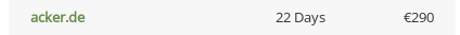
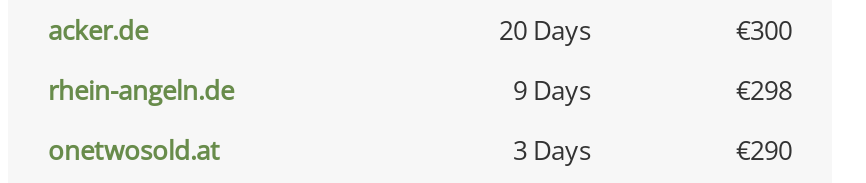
- 22 Days
+ 20 Days
+ €300
+ rhein-angeln.de
+ 9 Days
+ €298
+ onetwosold.at
+ 3 Days
